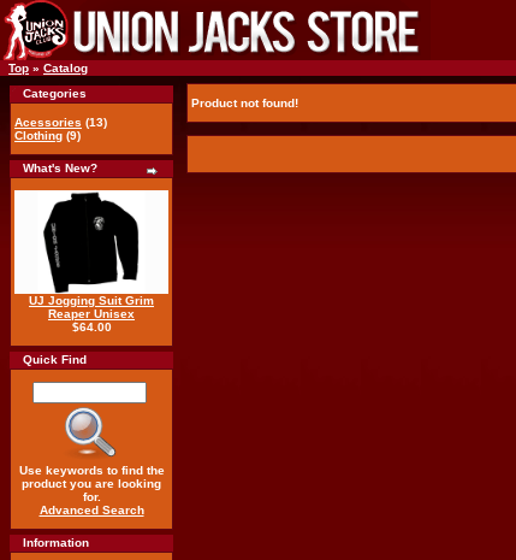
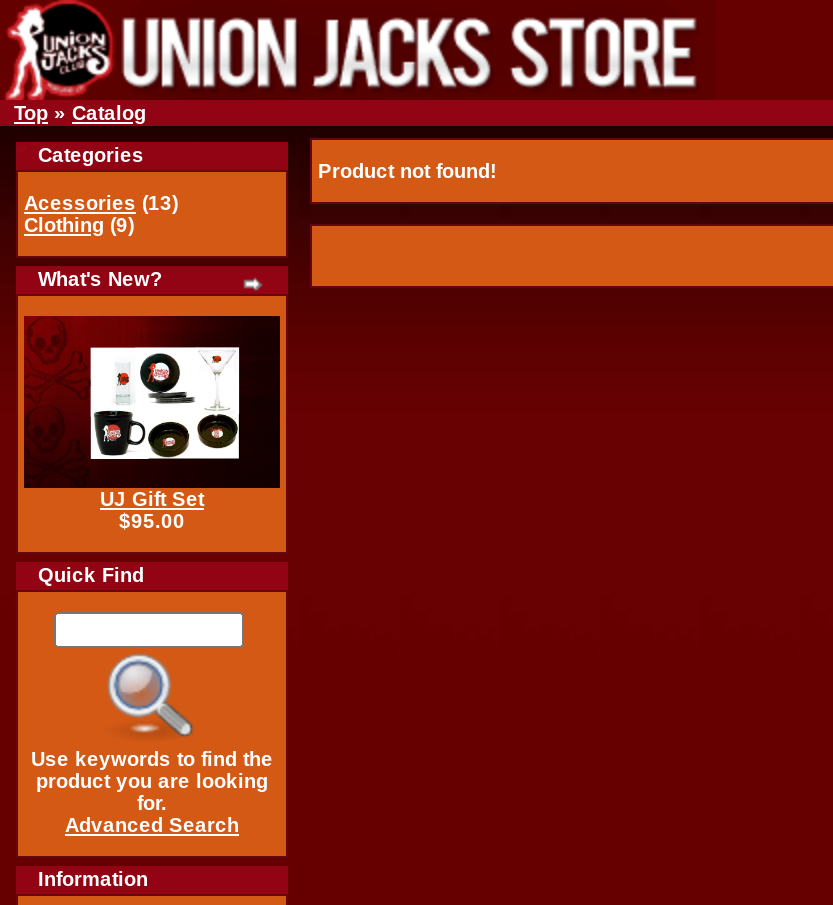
- [image]
- UJ Jogging Suit Grim
- Reaper Unisex
- $64.00
+ [image]
+ UJ Gift Set
+ $95.00
